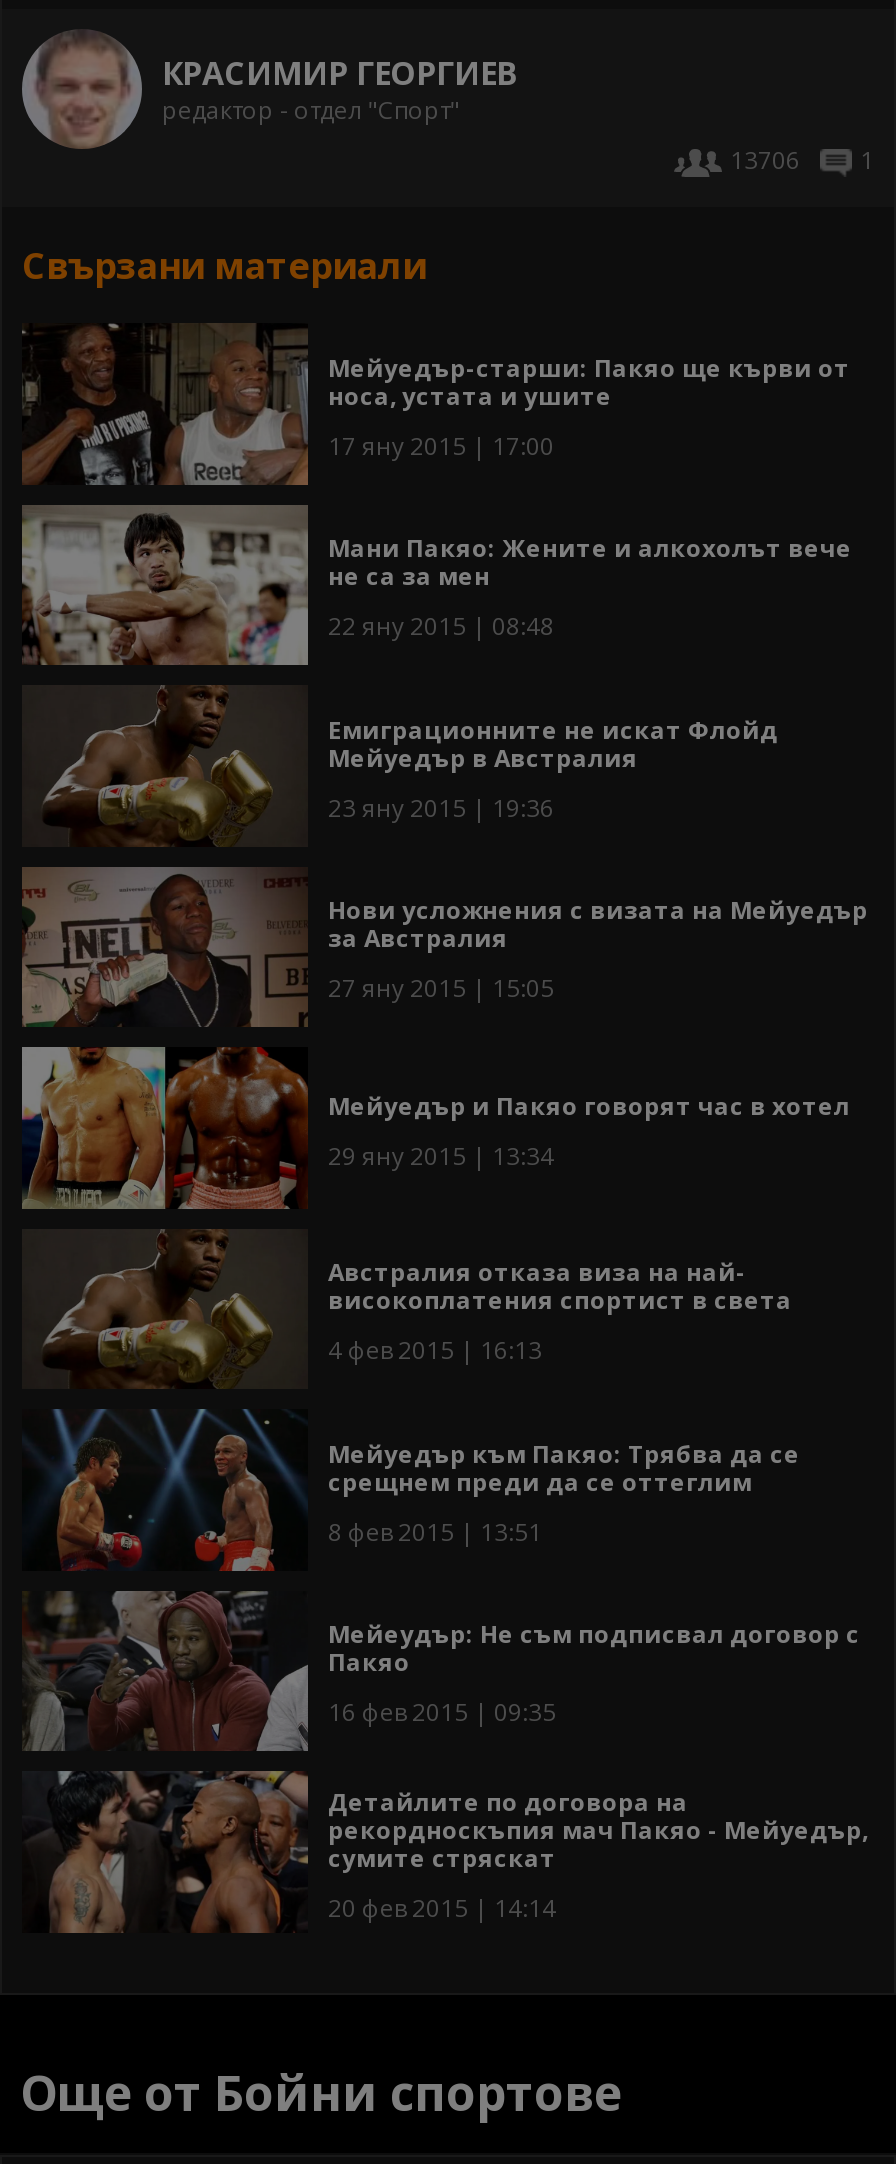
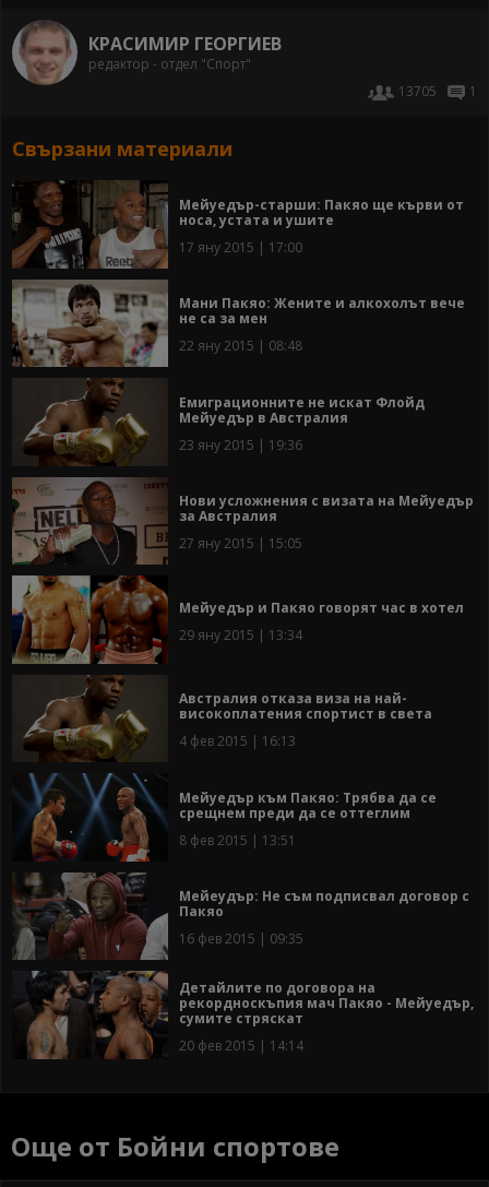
- 13706 1
+ 13705 1
